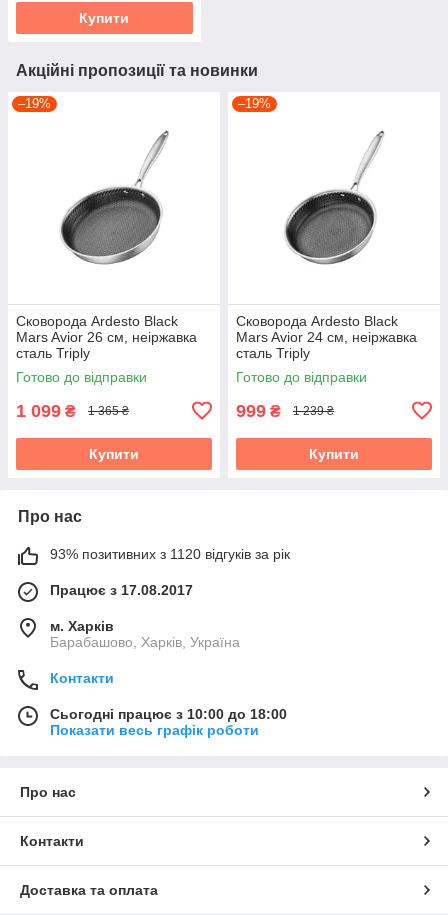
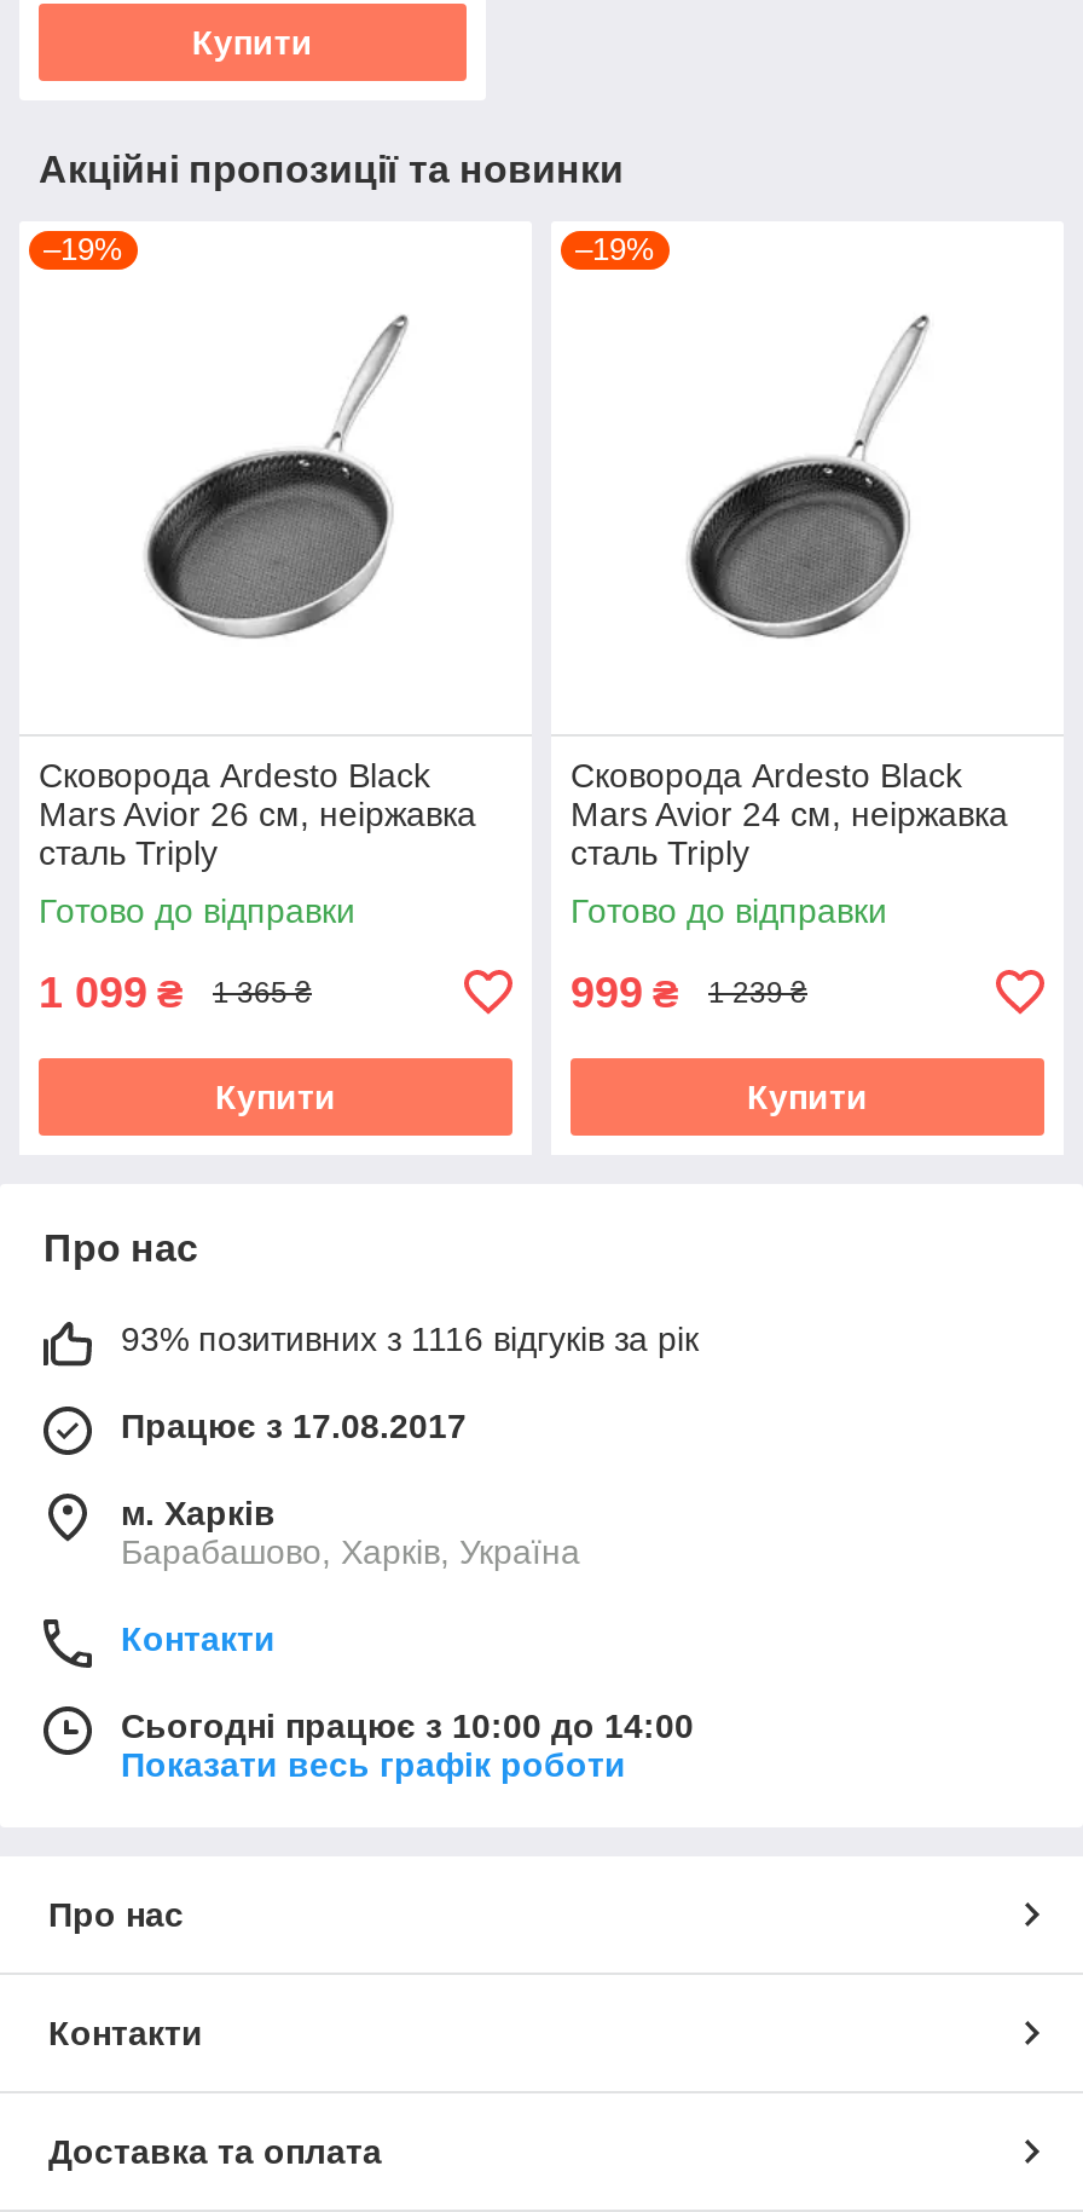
- 93% позитивних з 1120 відгуків за рік
+ 93% позитивних з 1116 відгуків за рік

- Сьогодні працює з 10:00 до 18:00
+ Сьогодні працює з 10:00 до 14:00
